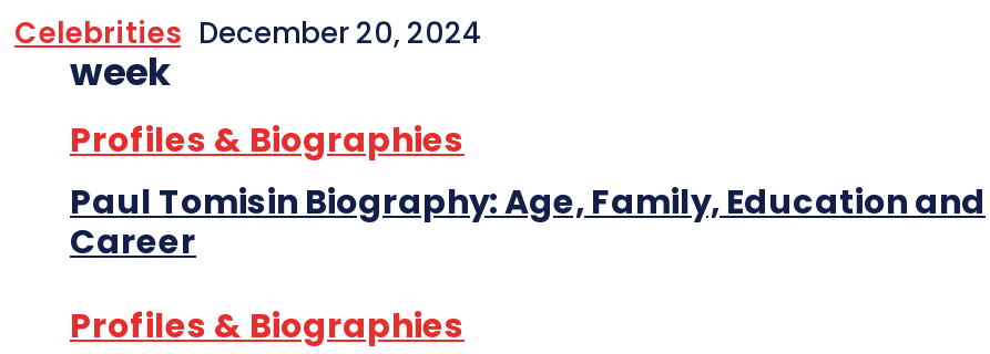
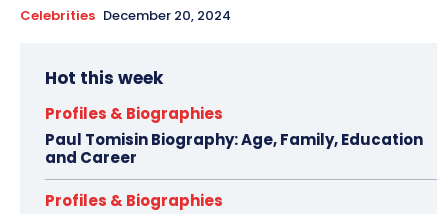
- week
+ Hot this week
